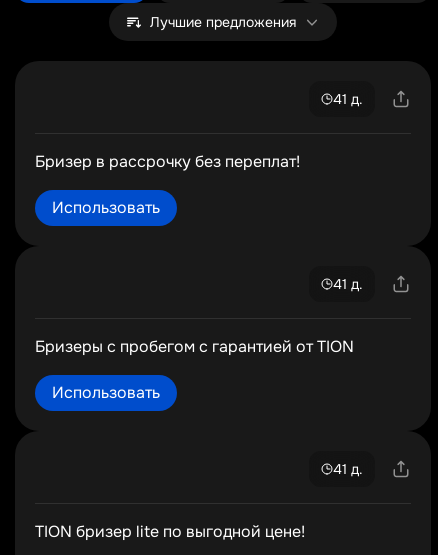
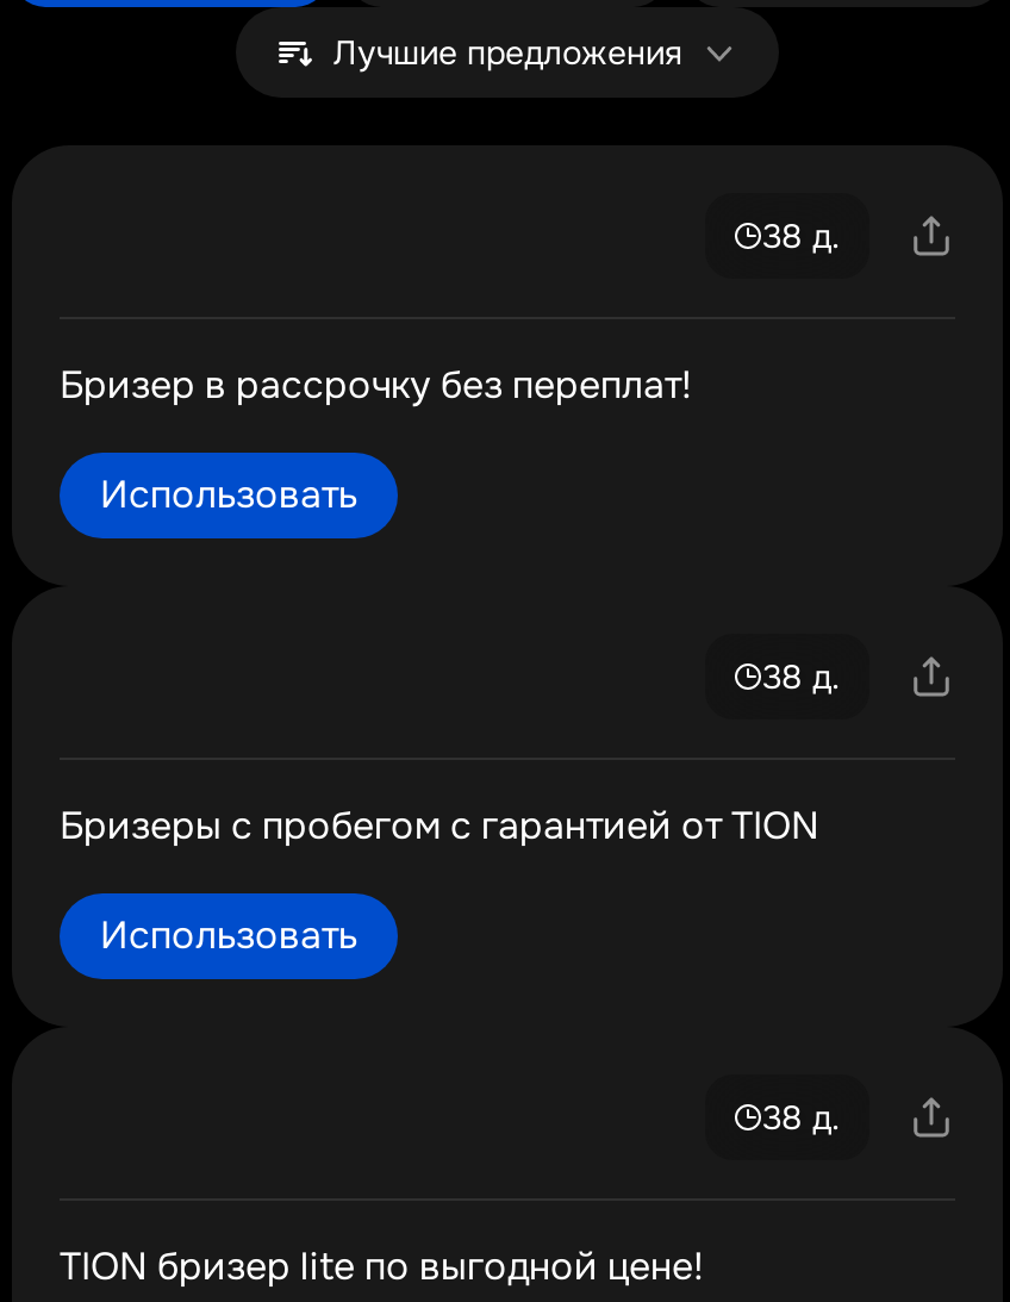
- 41 д.
+ 38 д.

- 41 д.
+ 38 д.

- 41 д.
+ 38 д.
